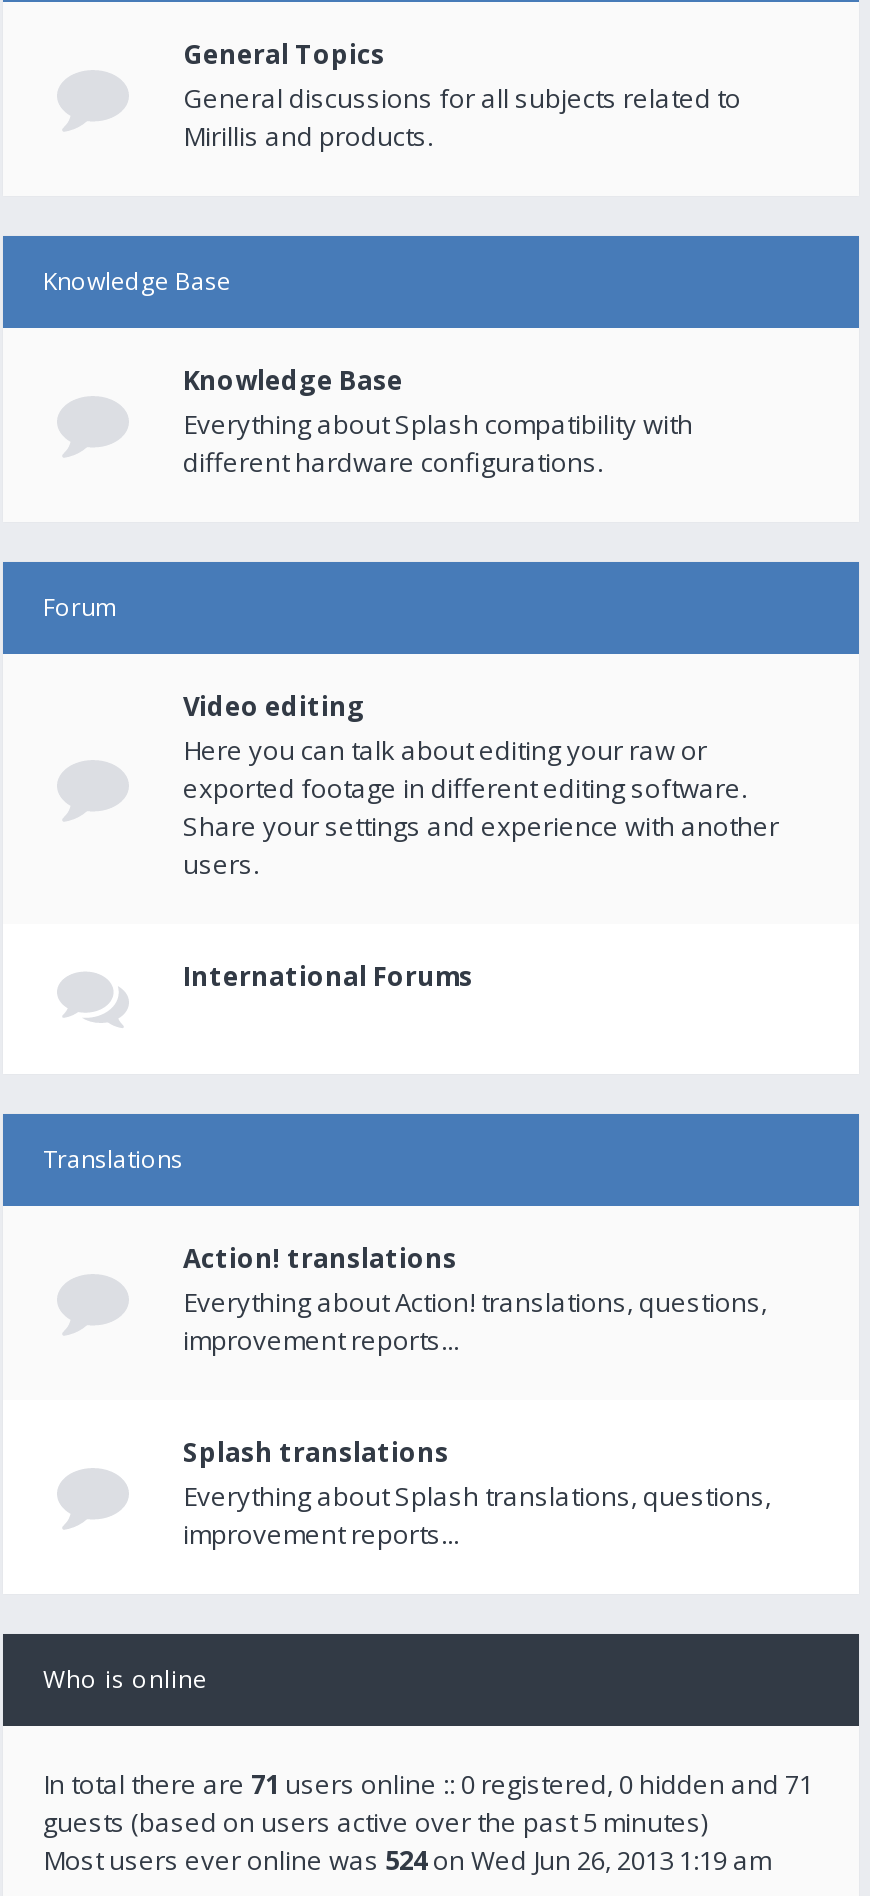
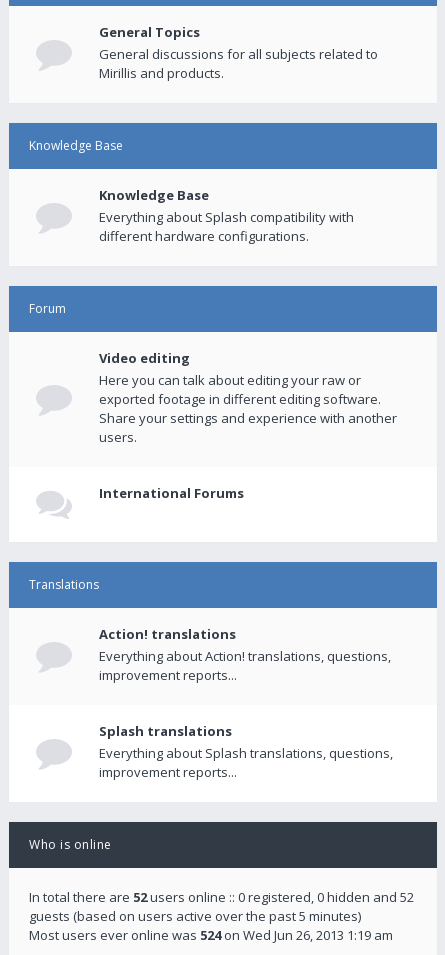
- In total there are 71 users online :: 0 registered, 0 hidden and 71
+ In total there are 52 users online :: 0 registered, 0 hidden and 52
